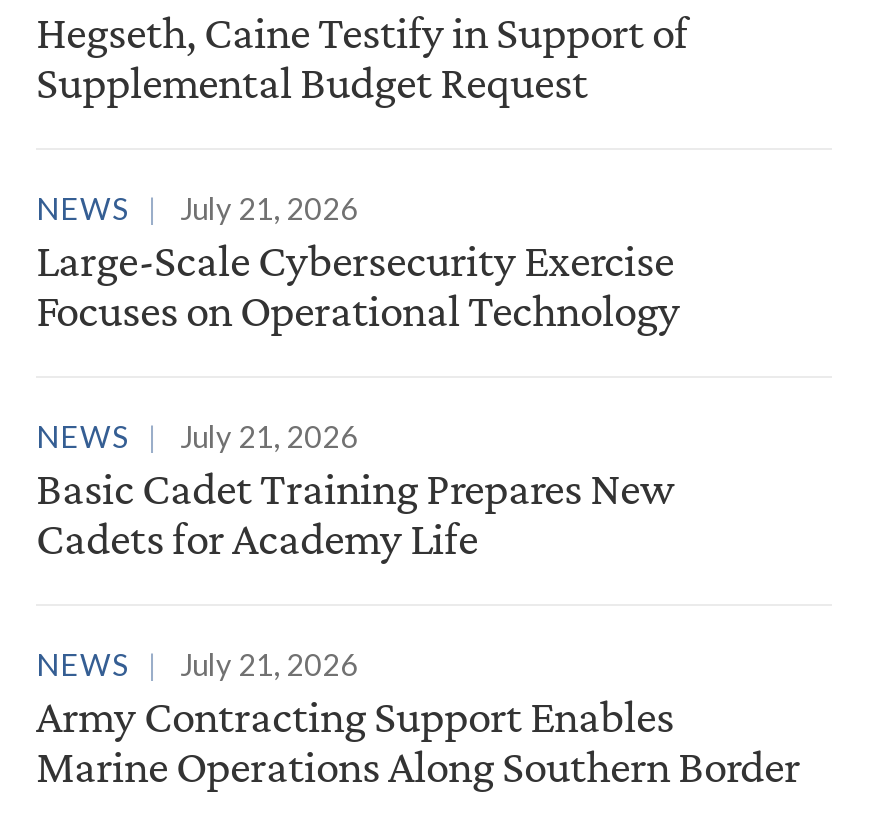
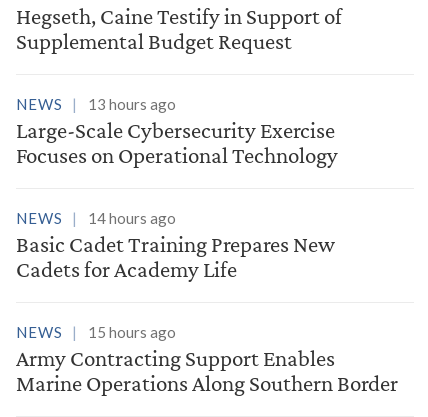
- NEWS July 21, 2026
+ NEWS 13 hours ago

- NEWS July 21, 2026
+ NEWS 14 hours ago

- NEWS July 21, 2026
+ NEWS 15 hours ago
